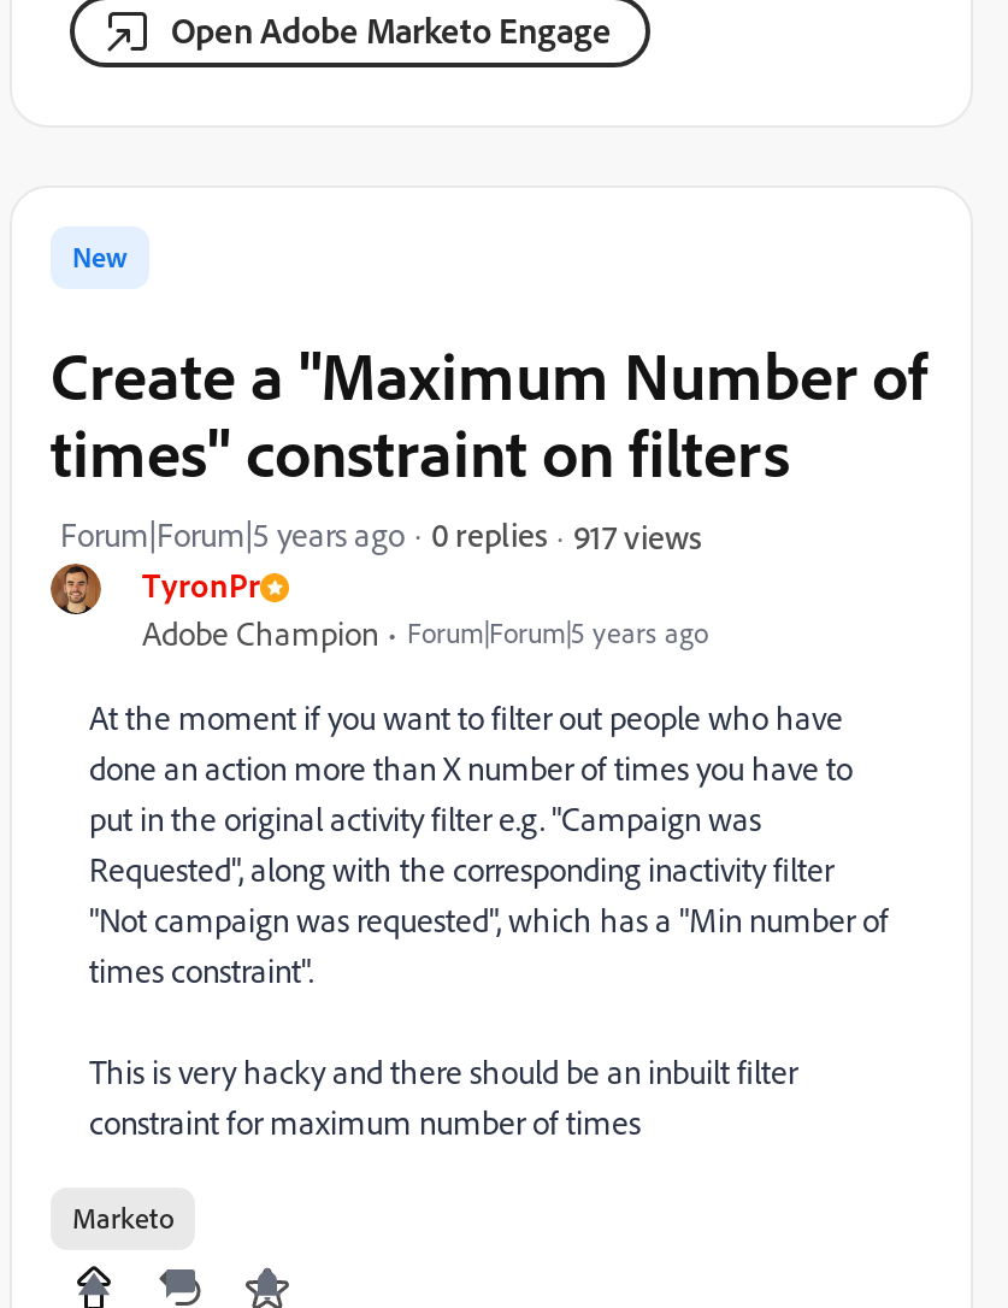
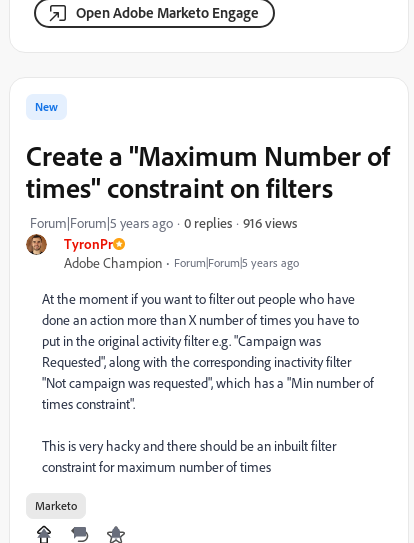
- 917 views
+ 916 views
